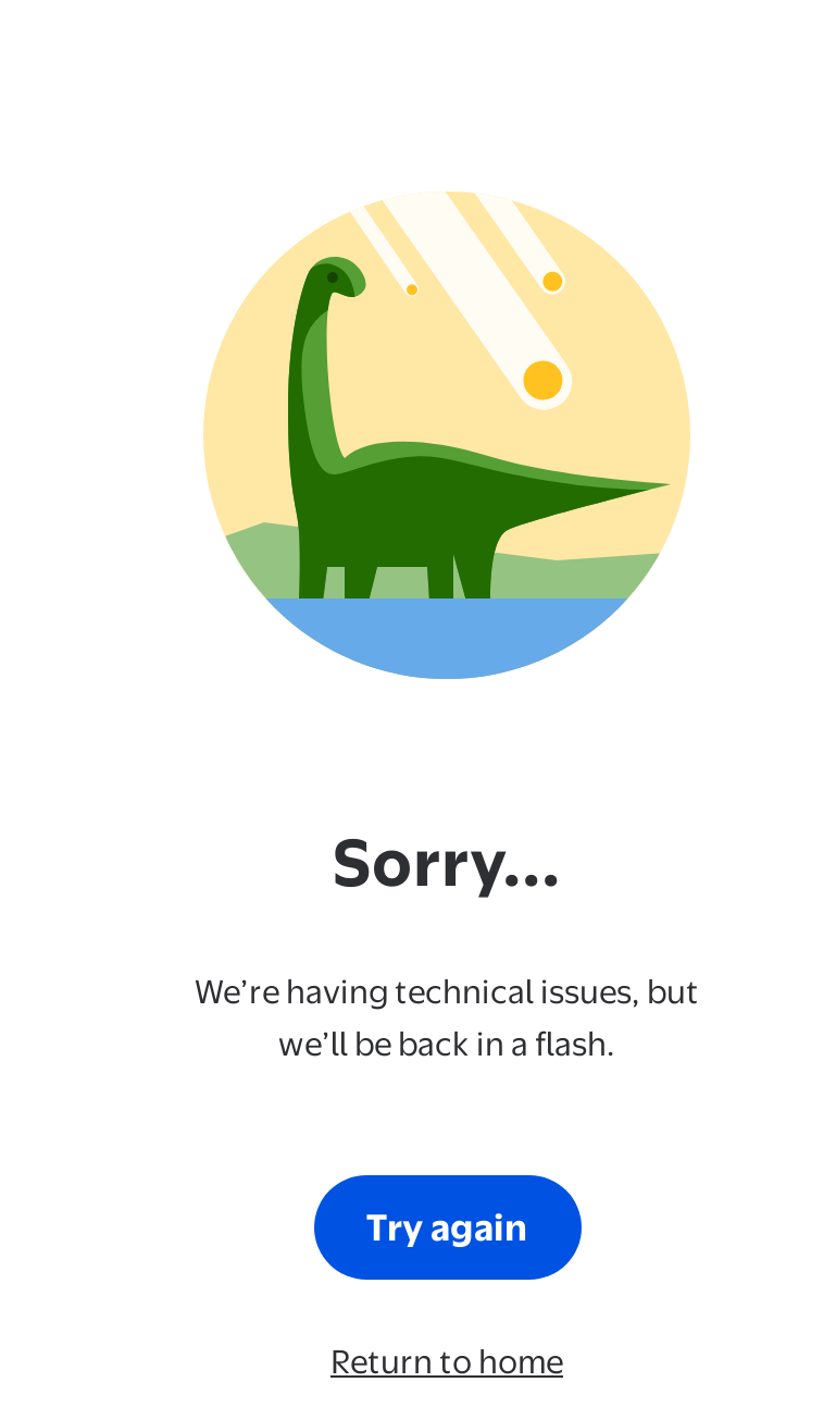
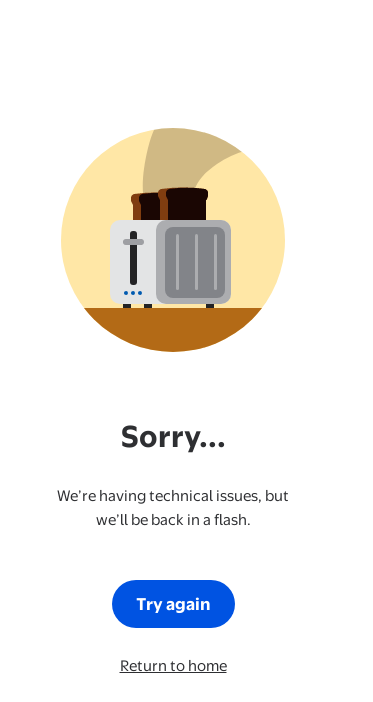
- [image]
+ [image]
